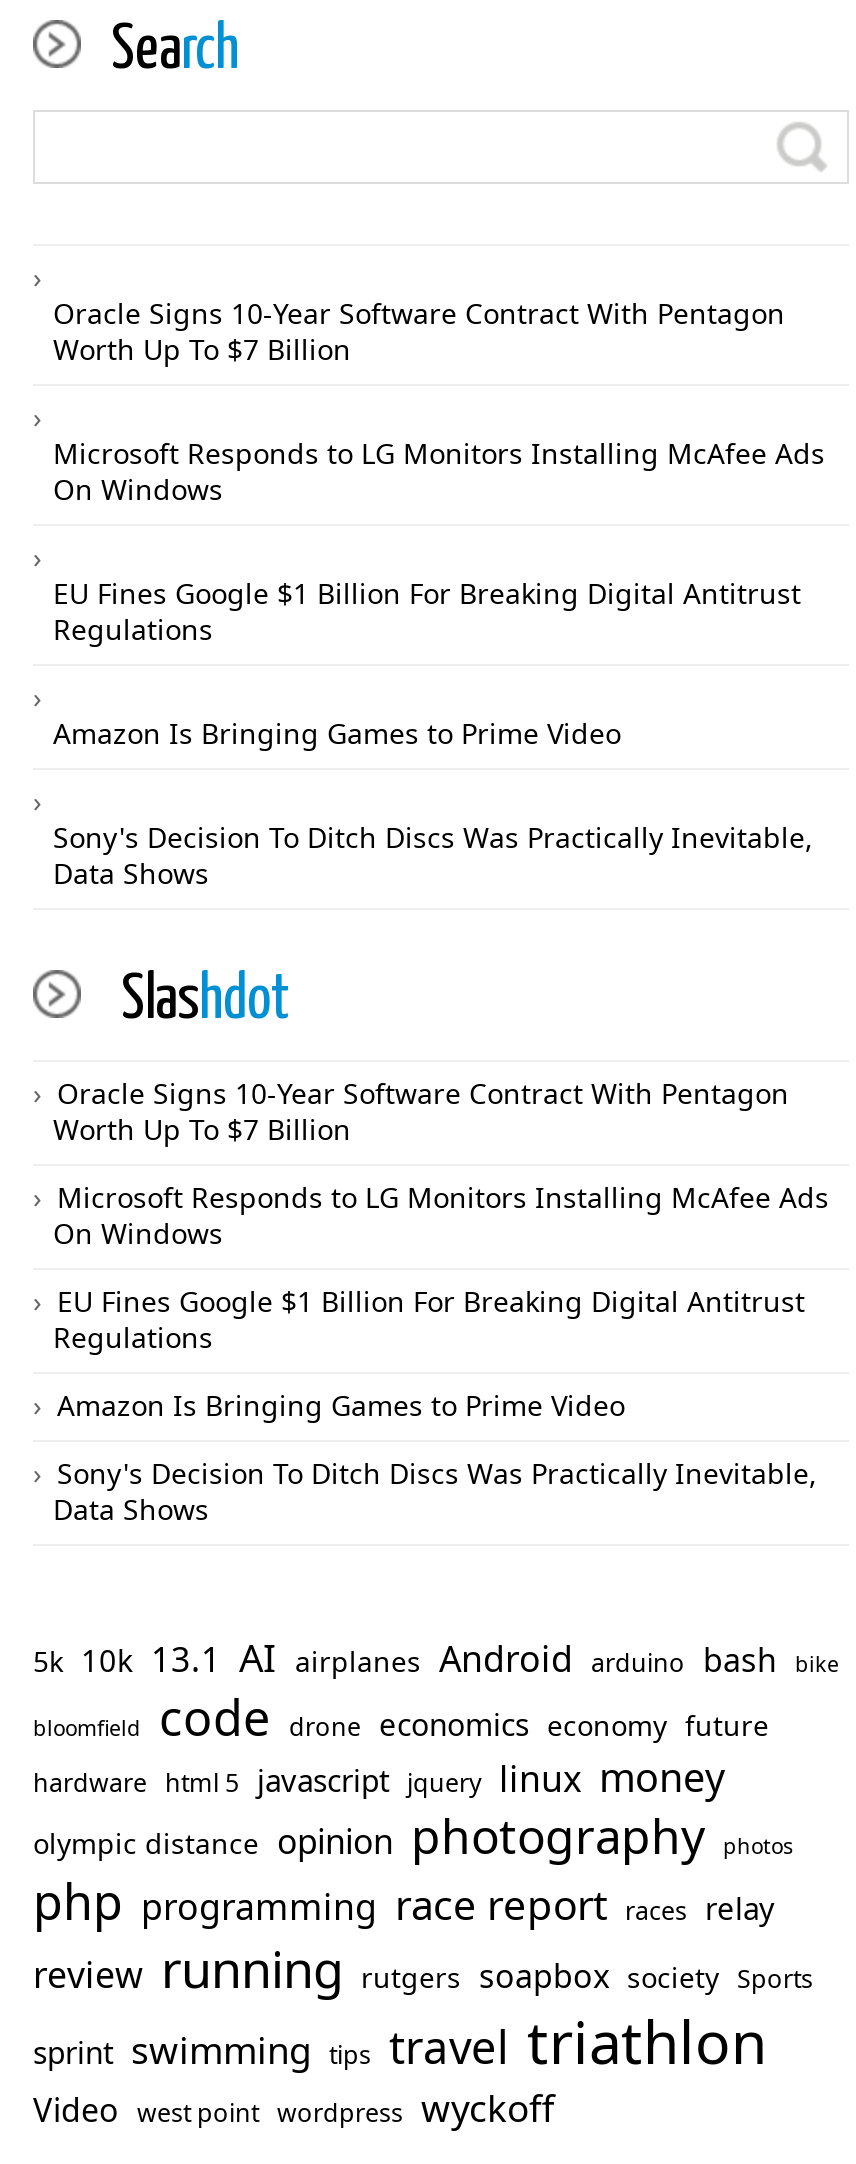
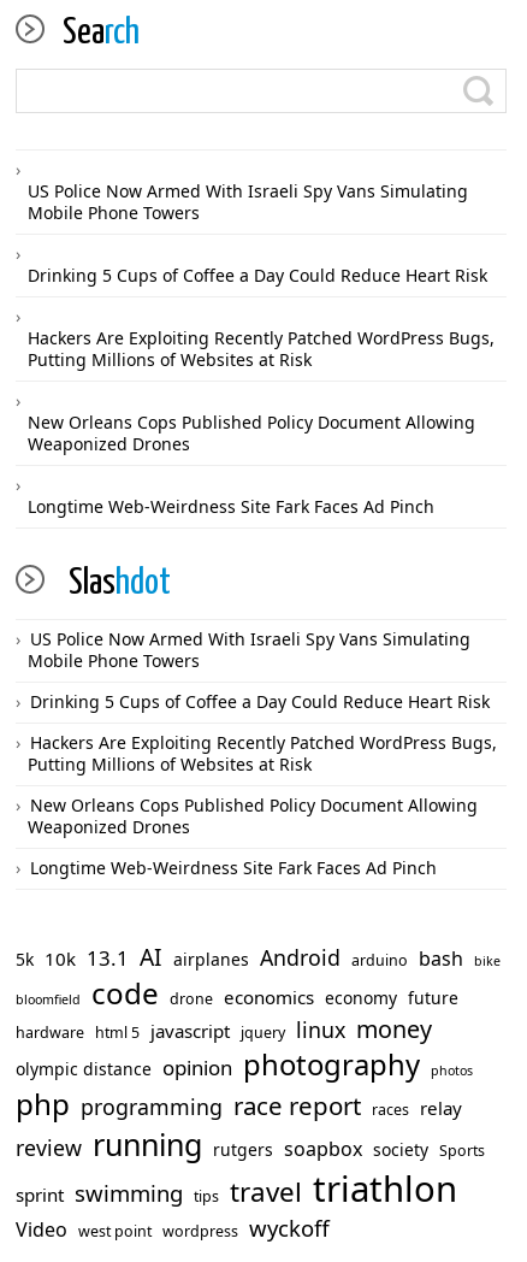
- Oracle Signs 10-Year Software Contract With Pentagon
- Worth Up To $7 Billion
+ US Police Now Armed With Israeli Spy Vans Simulating
+ Mobile Phone Towers

- Microsoft Responds to LG Monitors Installing McAfee Ads
- On Windows
+ Drinking 5 Cups of Coffee a Day Could Reduce Heart Risk

- EU Fines Google $1 Billion For Breaking Digital Antitrust
- Regulations
+ Hackers Are Exploiting Recently Patched WordPress Bugs,
+ Putting Millions of Websites at Risk

- Amazon Is Bringing Games to Prime Video
+ New Orleans Cops Published Policy Document Allowing
+ Weaponized Drones

- Sony's Decision To Ditch Discs Was Practically Inevitable,
- Data Shows
+ Longtime Web-Weirdness Site Fark Faces Ad Pinch

- Oracle Signs 10-Year Software Contract With Pentagon
- Worth Up To $7 Billion
+ US Police Now Armed With Israeli Spy Vans Simulating
+ Mobile Phone Towers

- Microsoft Responds to LG Monitors Installing McAfee Ads
- On Windows
+ Drinking 5 Cups of Coffee a Day Could Reduce Heart Risk

- EU Fines Google $1 Billion For Breaking Digital Antitrust
- Regulations
+ Hackers Are Exploiting Recently Patched WordPress Bugs,
+ Putting Millions of Websites at Risk

- Amazon Is Bringing Games to Prime Video
+ New Orleans Cops Published Policy Document Allowing
+ Weaponized Drones

- Sony's Decision To Ditch Discs Was Practically Inevitable,
- Data Shows
+ Longtime Web-Weirdness Site Fark Faces Ad Pinch
